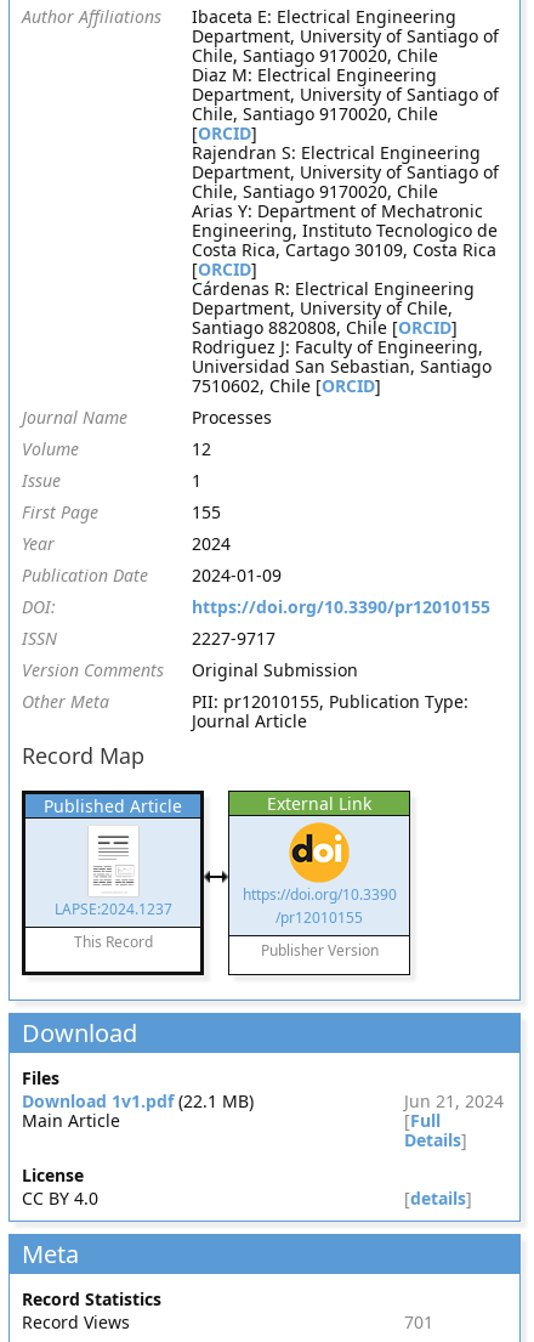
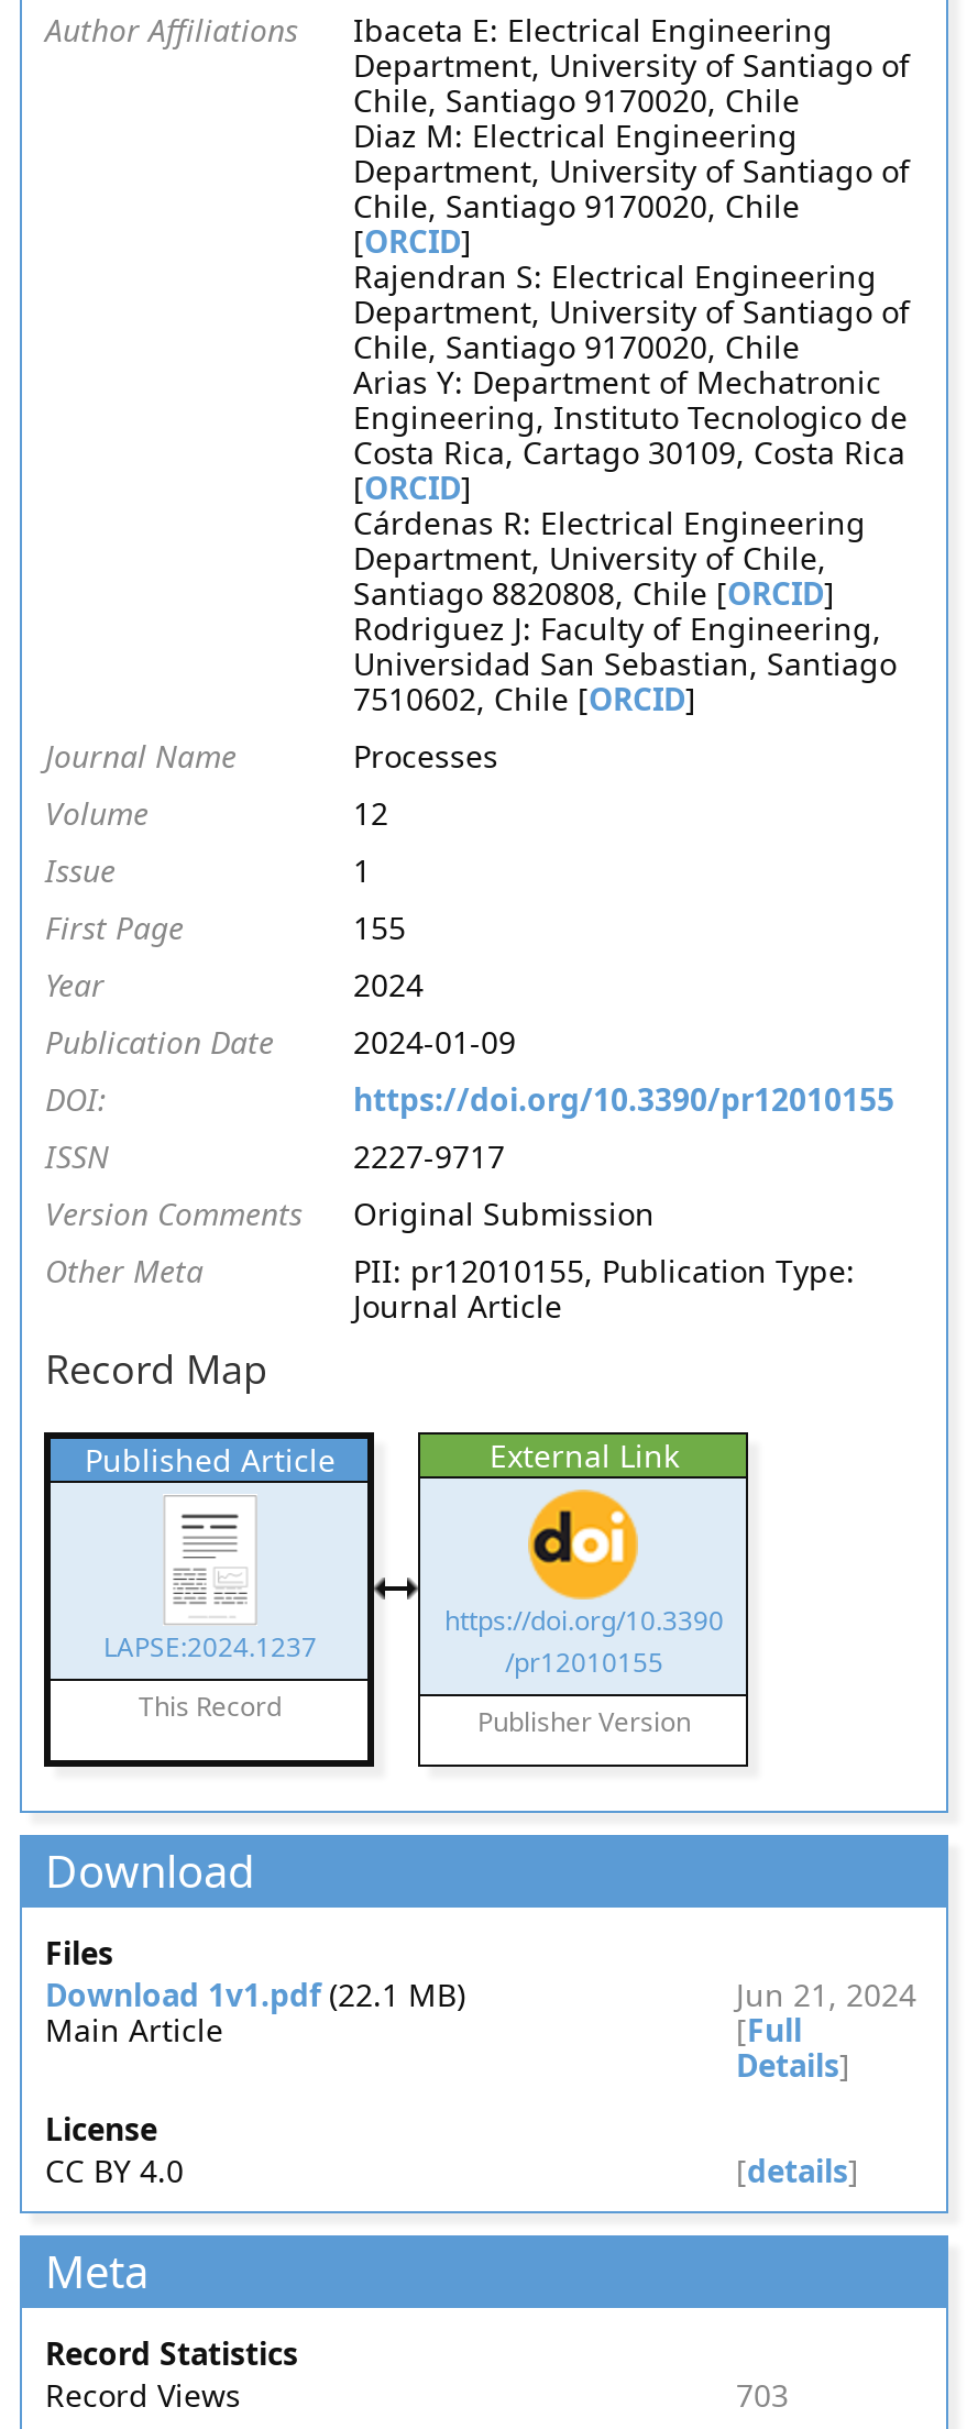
- 701
+ 703
